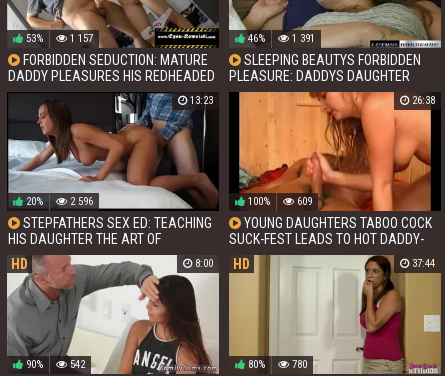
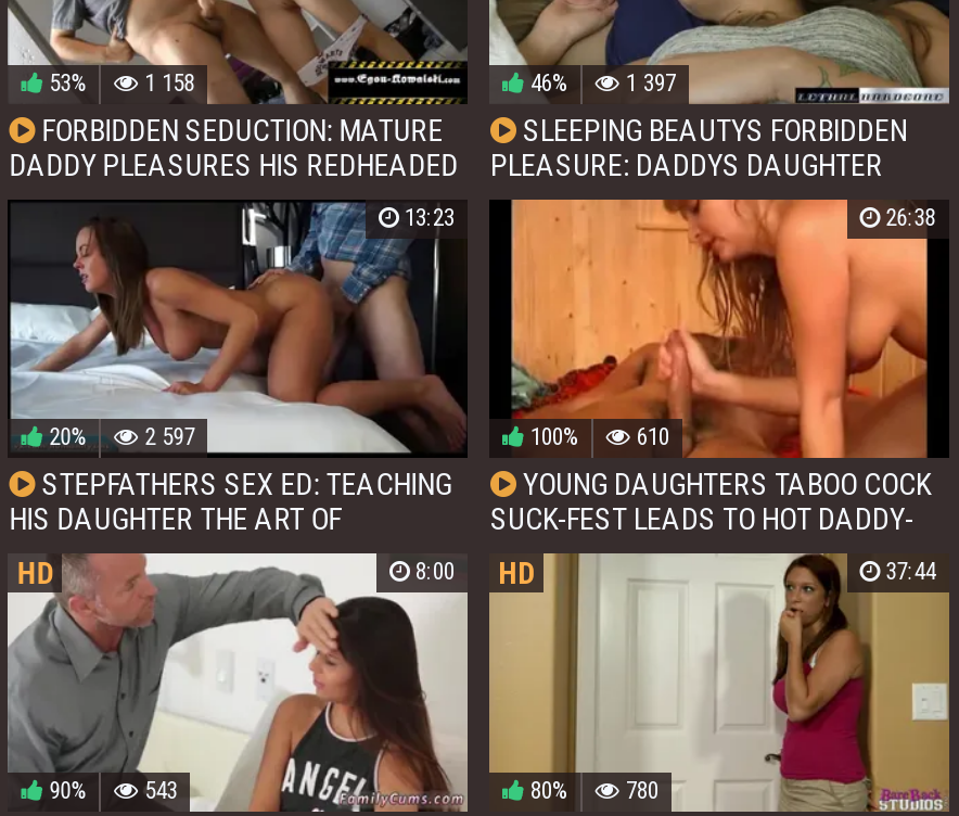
- 53% 1 157
+ 53% 1 158

- 46% 1 391
+ 46% 1 397

- 20% 2 596
+ 20% 2 597

- 100% 609
+ 100% 610

- 90% 542
+ 90% 543
